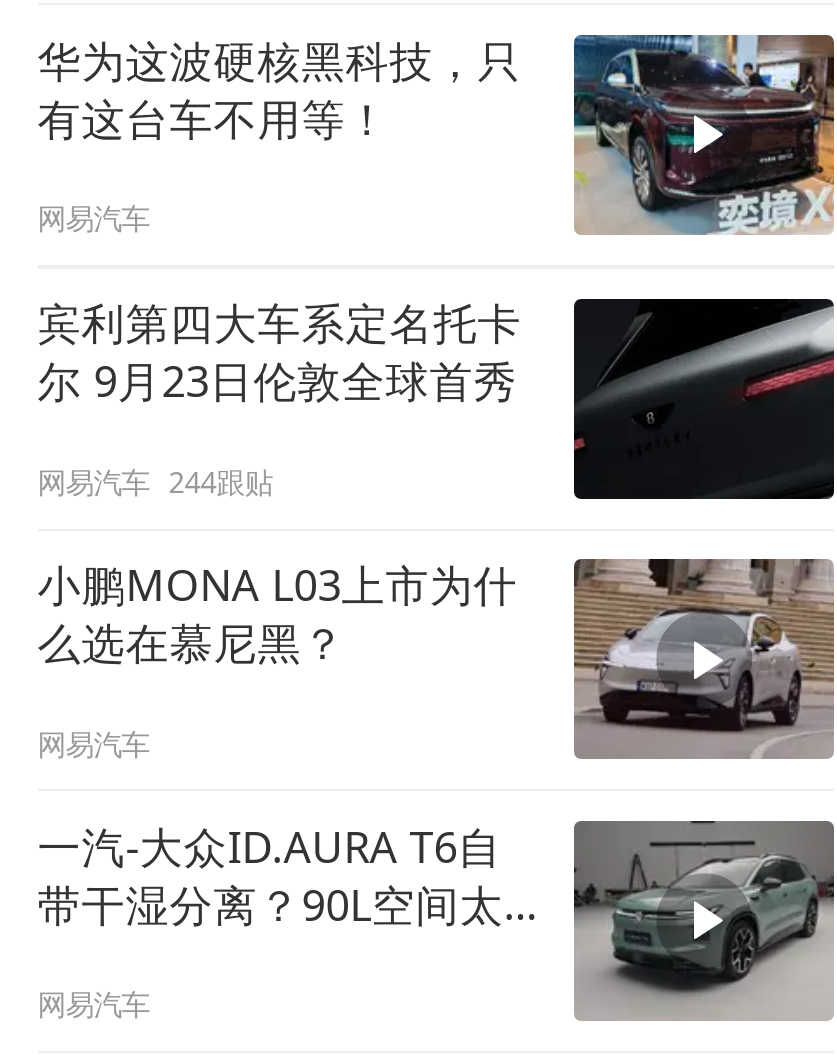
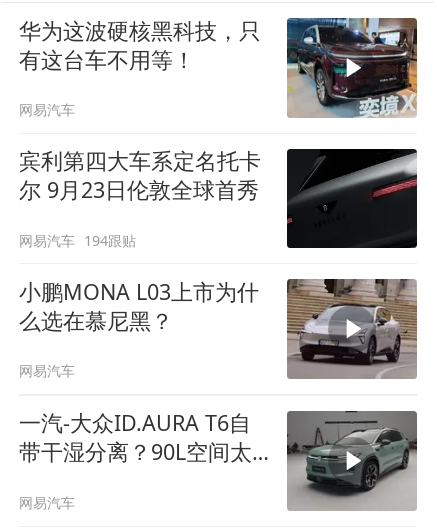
- 网易汽车 244跟贴
+ 网易汽车 194跟贴
